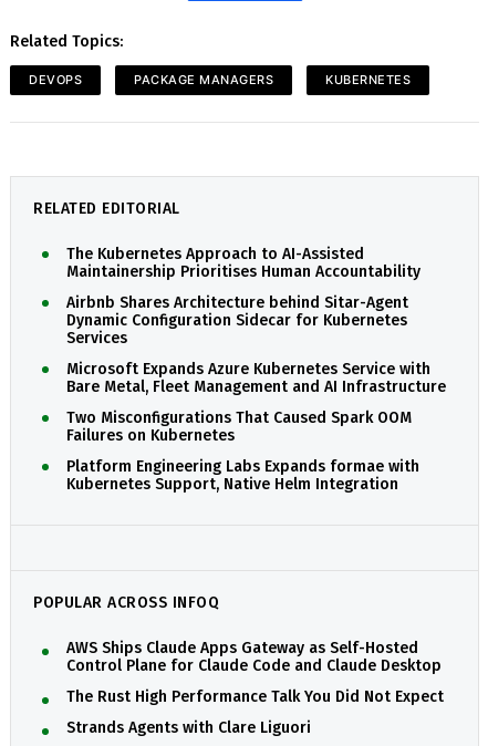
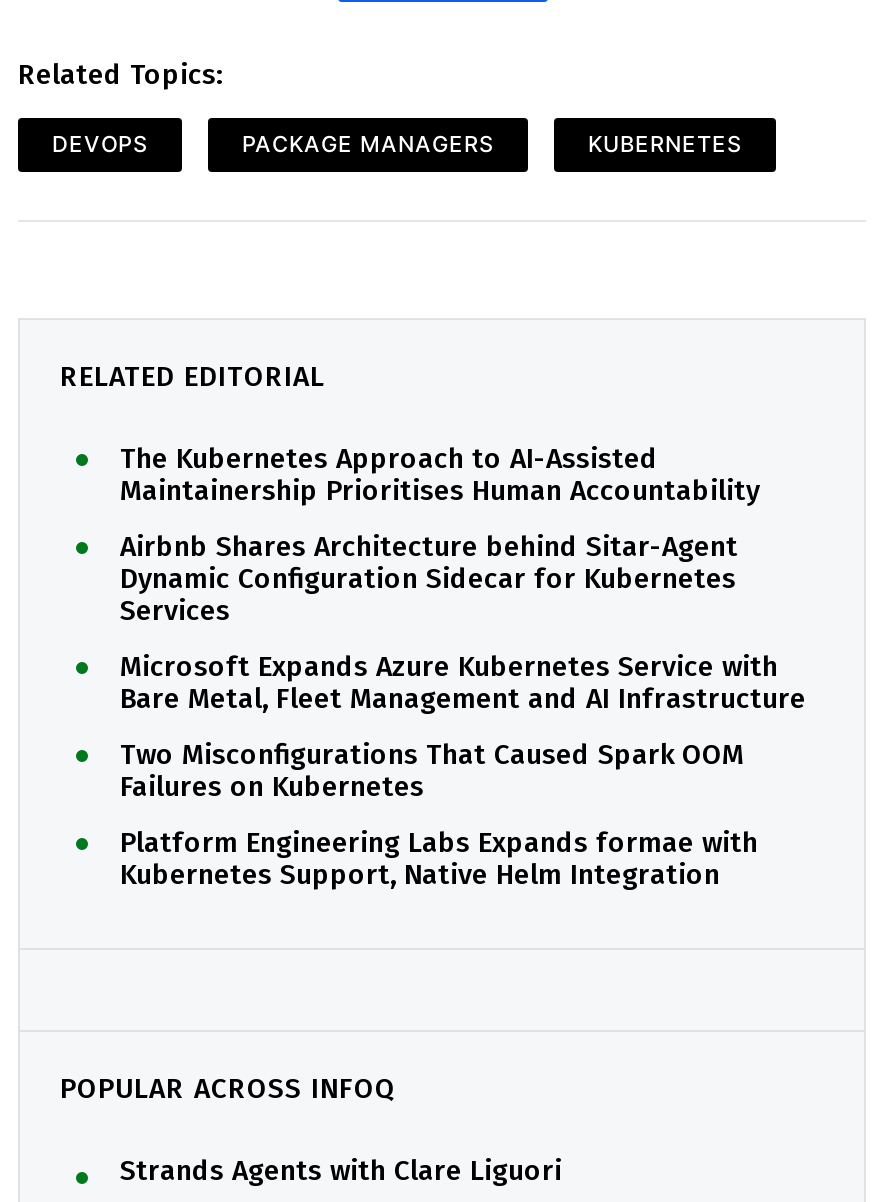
- AWS Ships Claude Apps Gateway as Self-Hosted
- Control Plane for Claude Code and Claude Desktop
- The Rust High Performance Talk You Did Not Expect
